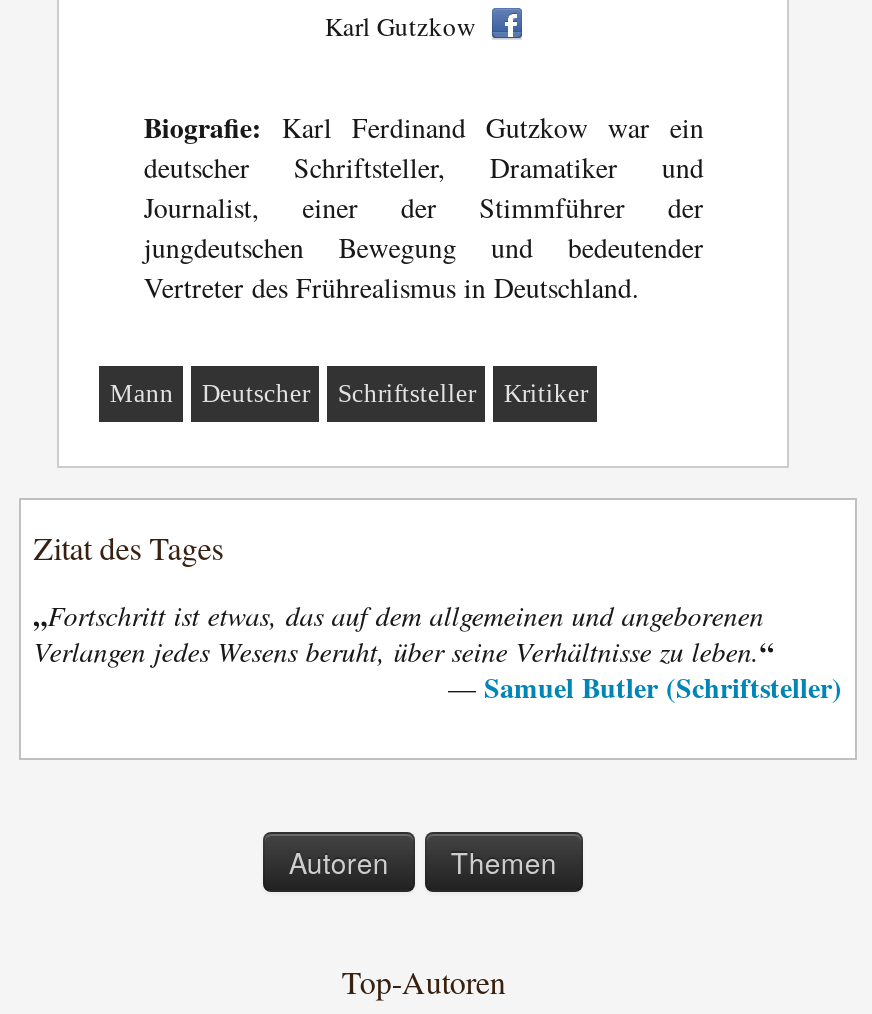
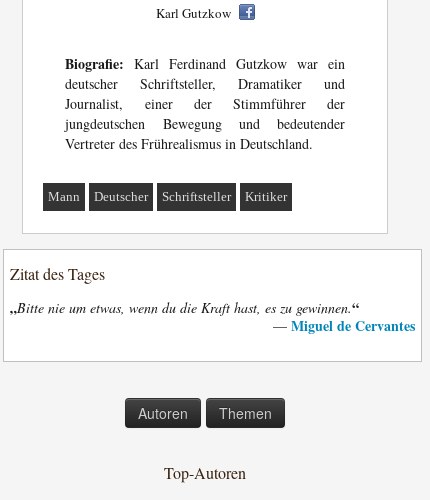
- „Fortschritt ist etwas, das auf dem allgemeinen und angeborenen
- Verlangen jedes Wesens beruht, über seine Verhältnisse zu leben.“
- — Samuel Butler (Schriftsteller)
+ „Bitte nie um etwas, wenn du die Kraft hast, es zu gewinnen.“
+ — Miguel de Cervantes
